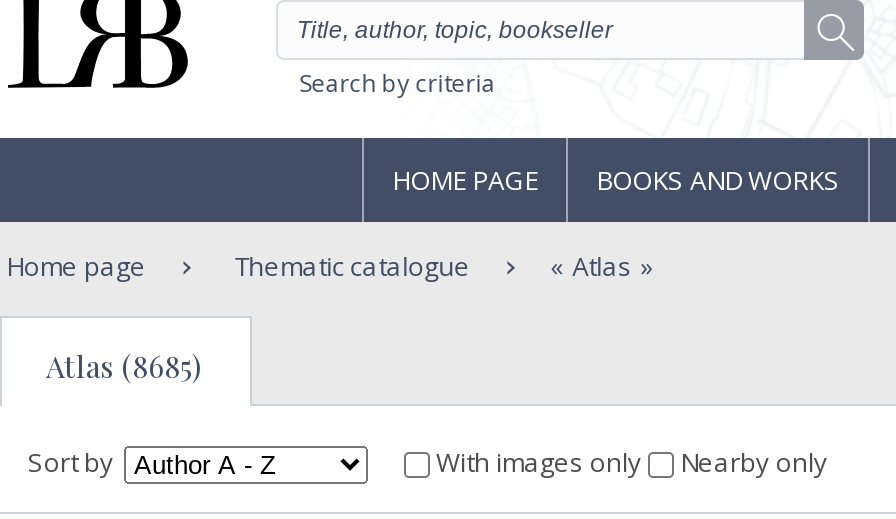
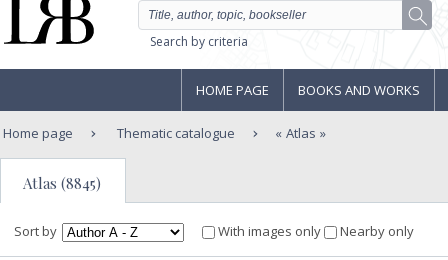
- Atlas (8685)
+ Atlas (8845)
